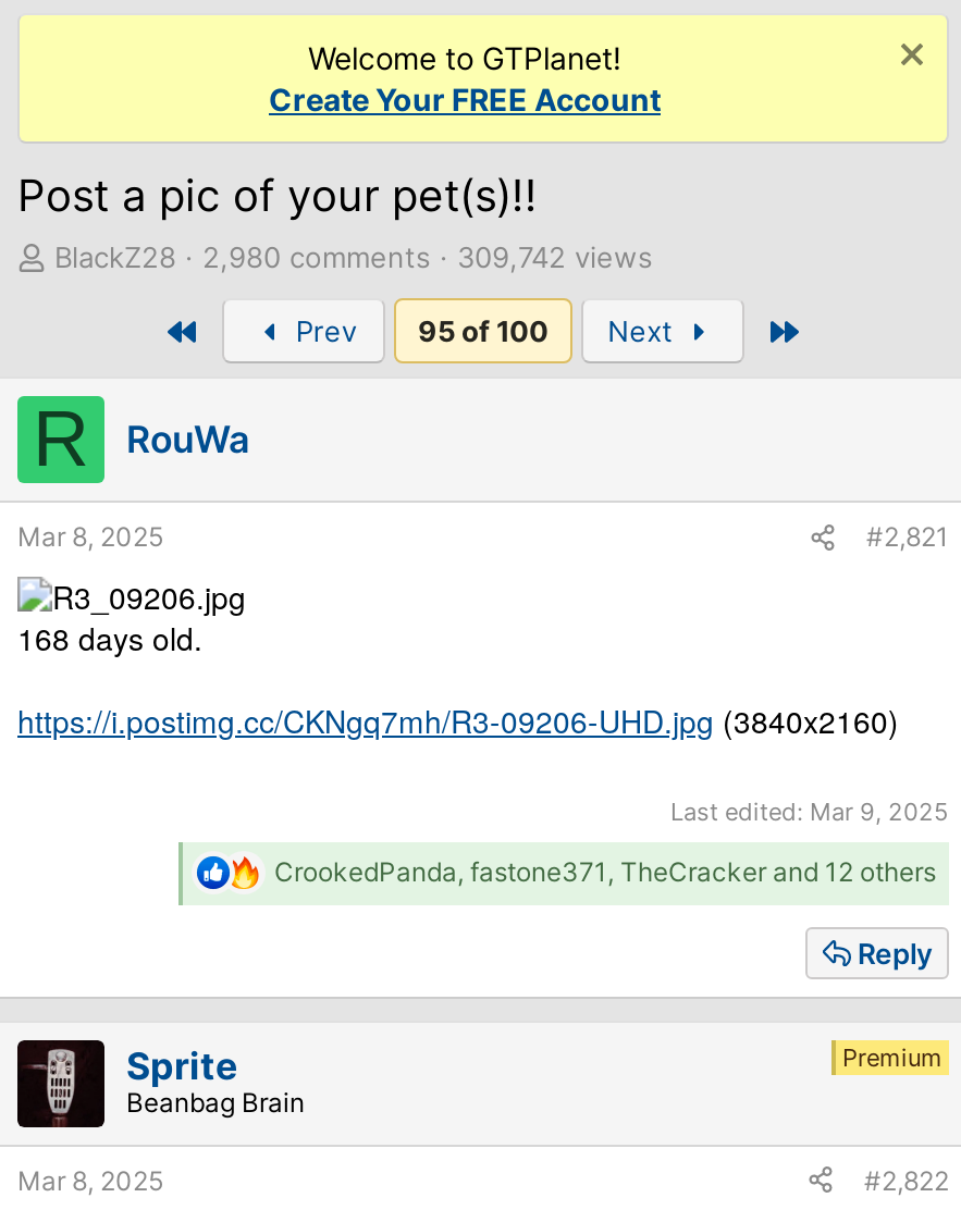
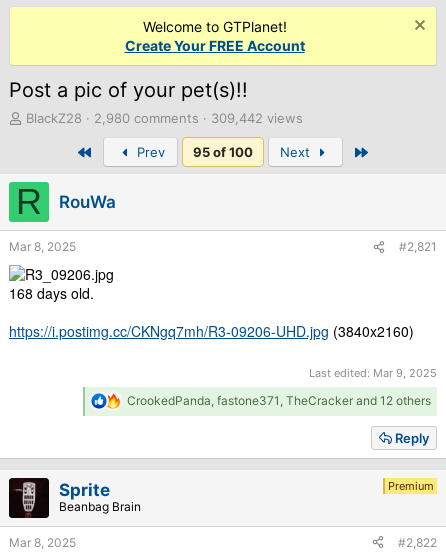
- 2,980 comments 309,742 views
+ 2,980 comments 309,442 views
